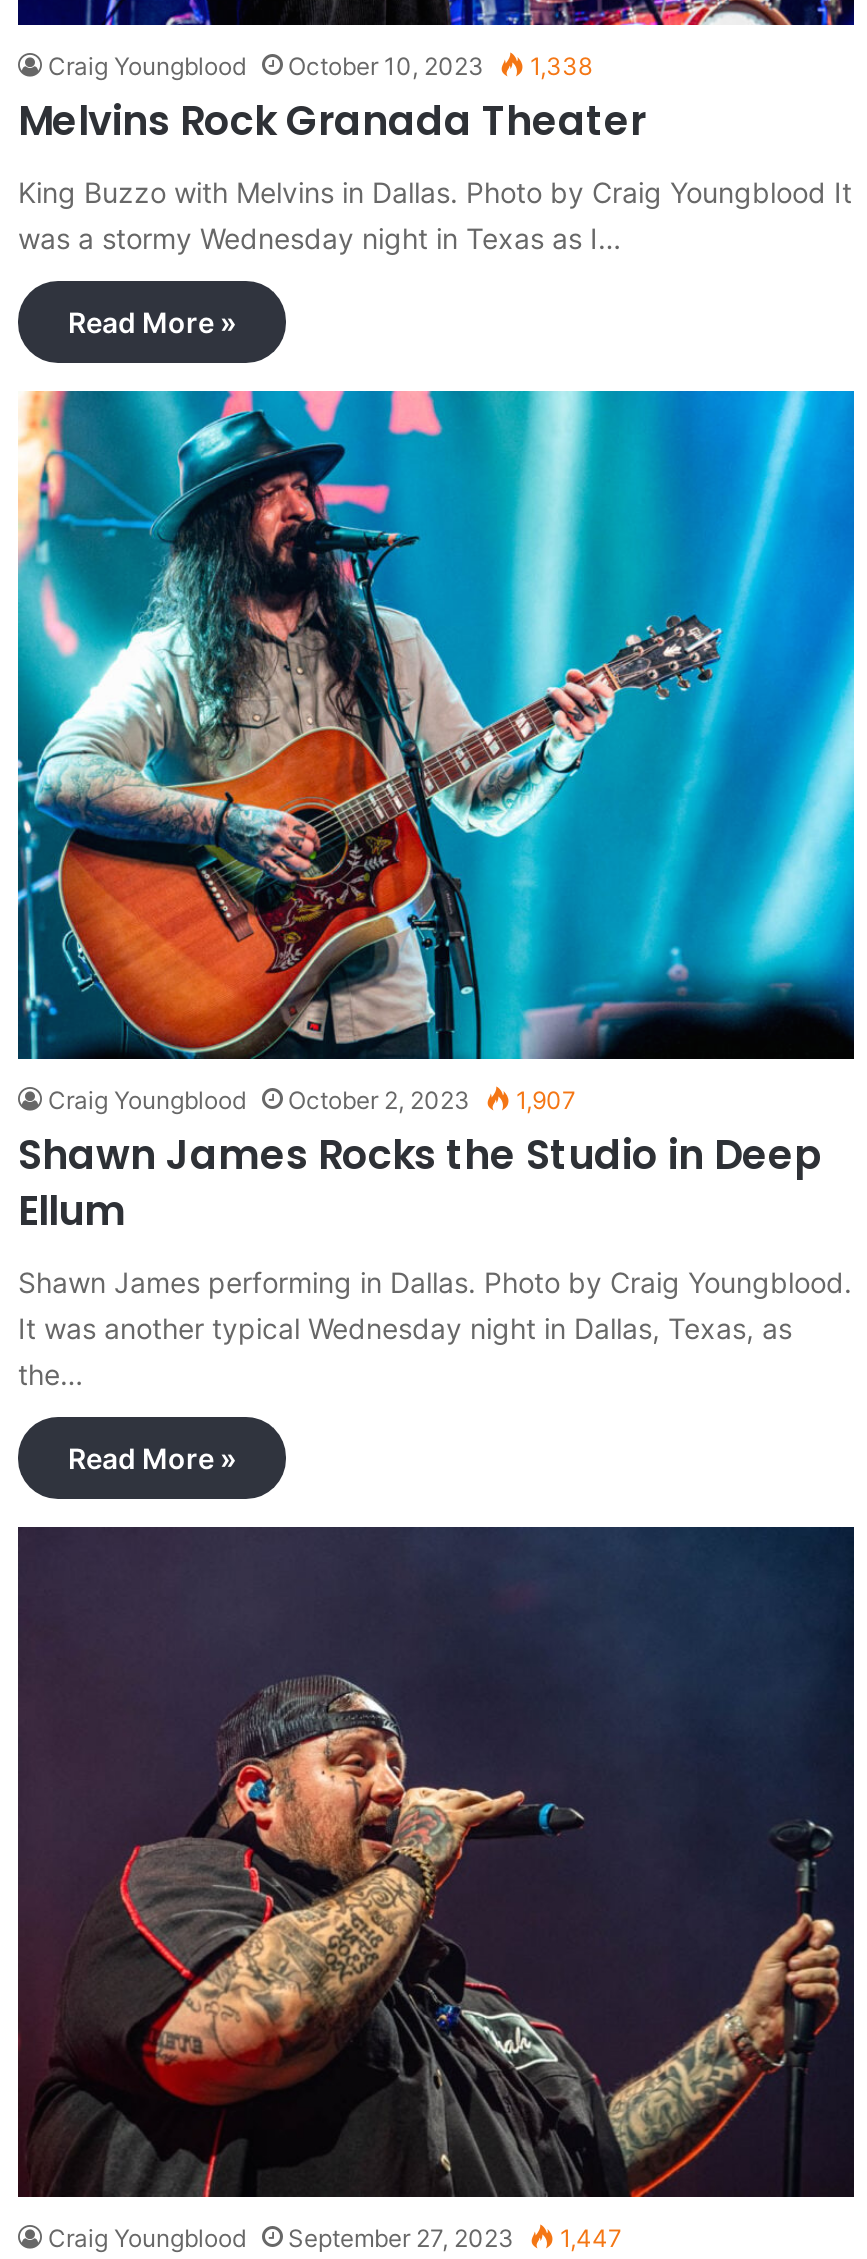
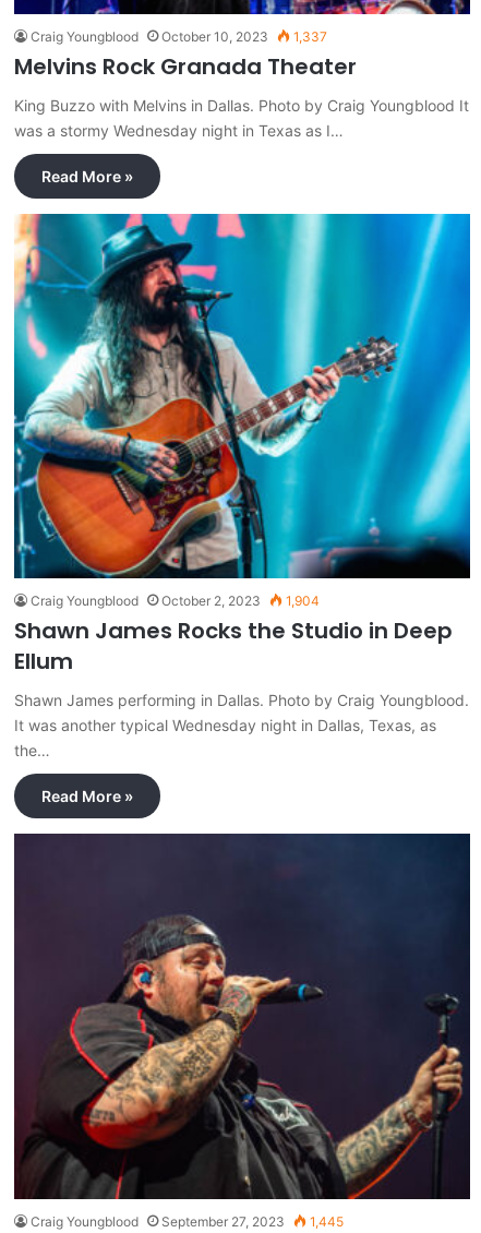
- Craig Youngblood October 10, 2023 1,338
+ Craig Youngblood October 10, 2023 1,337

- Craig Youngblood October 2, 2023 1,907
+ Craig Youngblood October 2, 2023 1,904

- Craig Youngblood September 27, 2023 1,447
+ Craig Youngblood September 27, 2023 1,445
